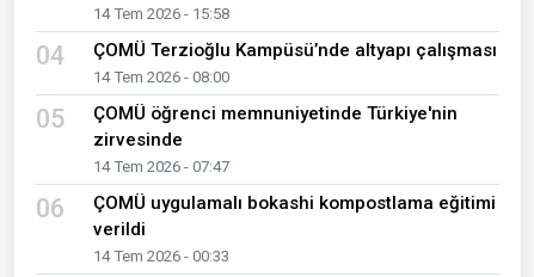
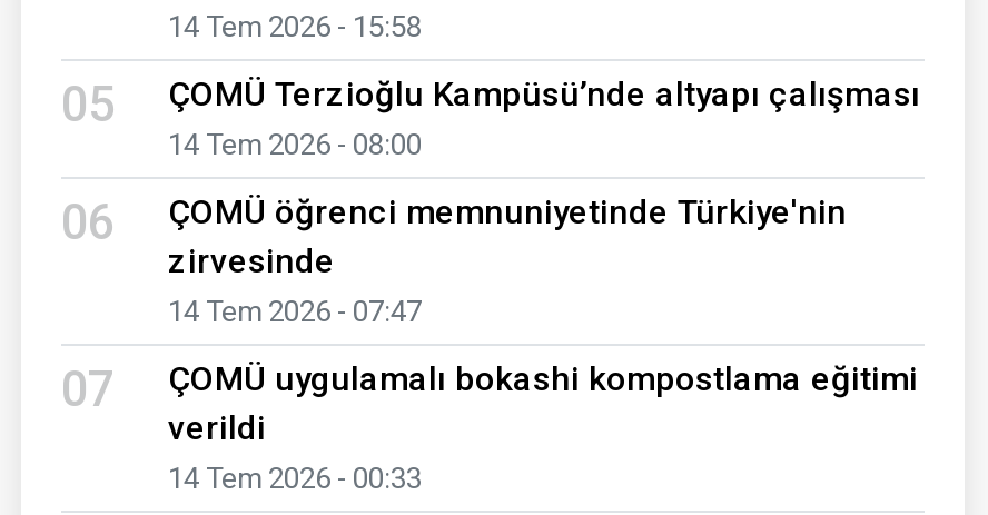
- 04 ÇOMÜ Terzioğlu Kampüsü’nde altyapı çalışması
+ 05 ÇOMÜ Terzioğlu Kampüsü’nde altyapı çalışması

- 05 ÇOMÜ öğrenci memnuniyetinde Türkiye'nin
+ 06 ÇOMÜ öğrenci memnuniyetinde Türkiye'nin

- 06 ÇOMÜ uygulamalı bokashi kompostlama eğitimi
+ 07 ÇOMÜ uygulamalı bokashi kompostlama eğitimi
